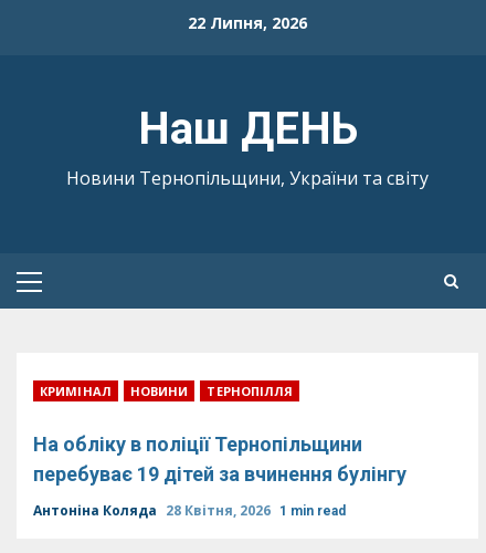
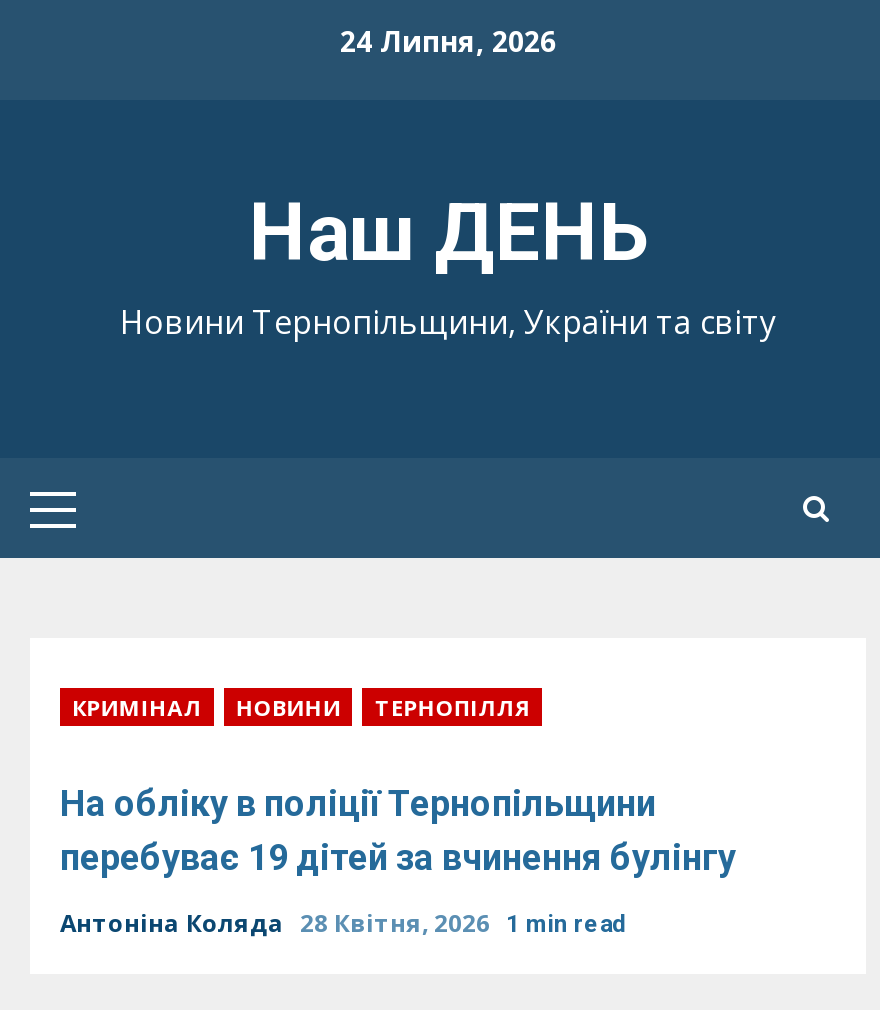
- 22 Липня, 2026
+ 24 Липня, 2026
